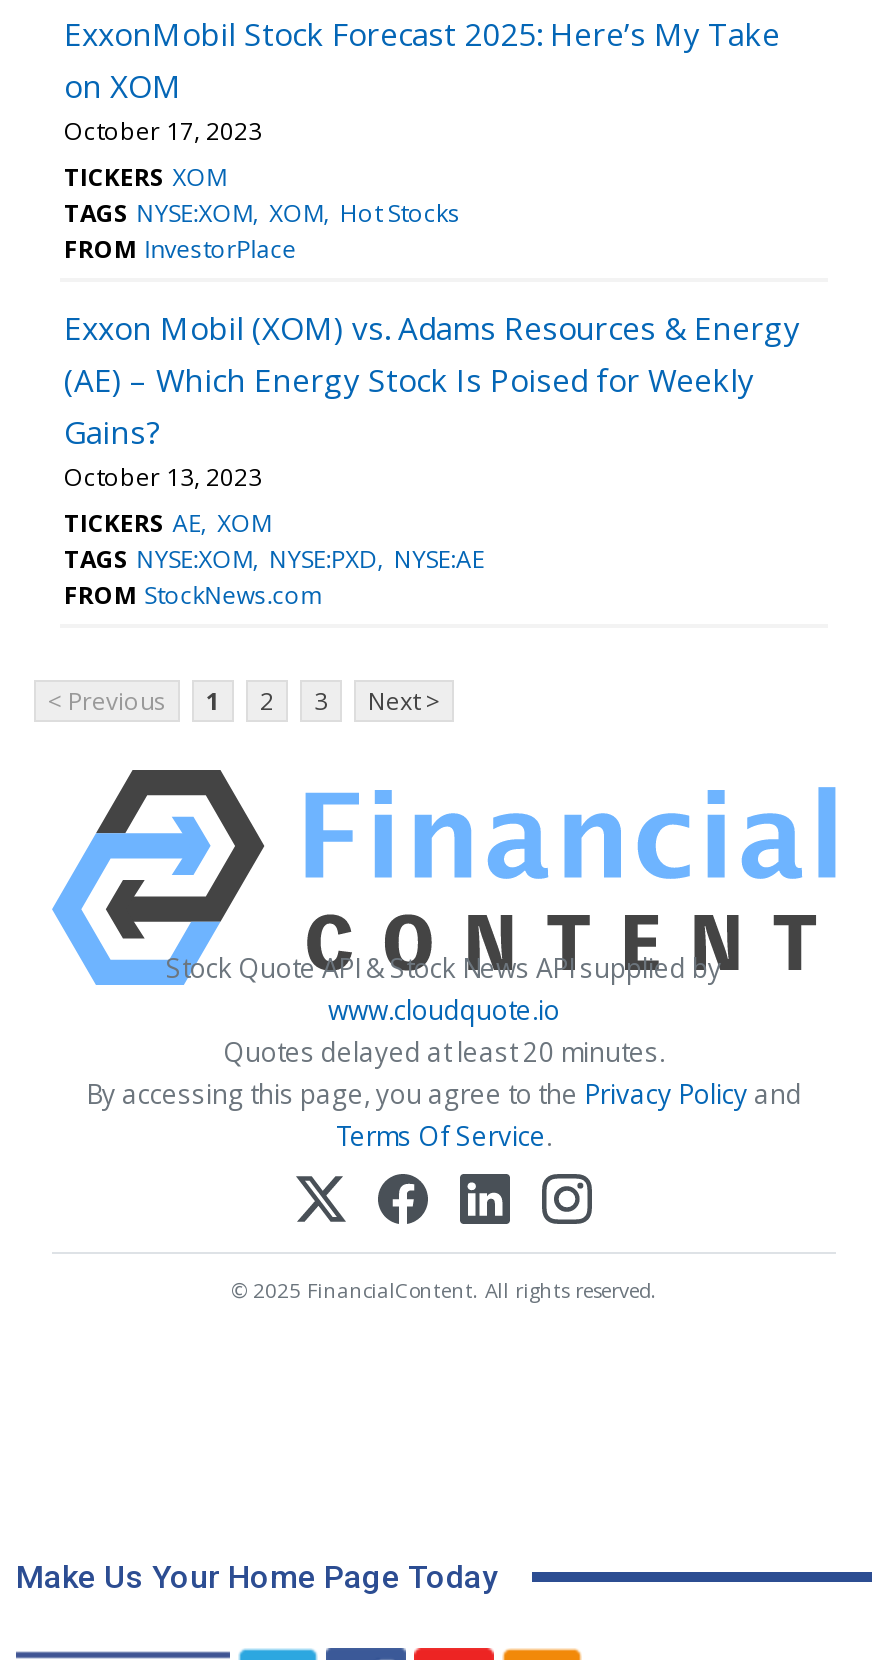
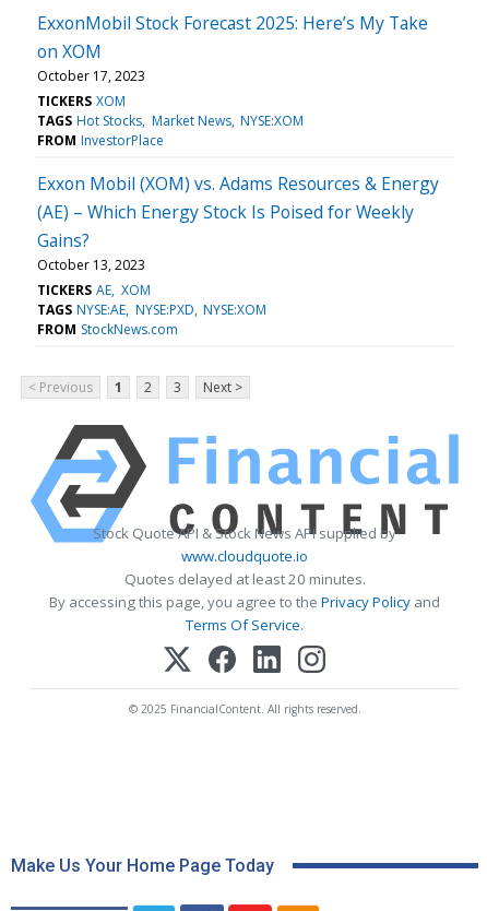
- TAGS NYSE:XOM XOM Hot Stocks
+ TAGS Hot Stocks Market News NYSE:XOM

- TAGS NYSE:XOM NYSE:PXD NYSE:AE
+ TAGS NYSE:AE NYSE:PXD NYSE:XOM
